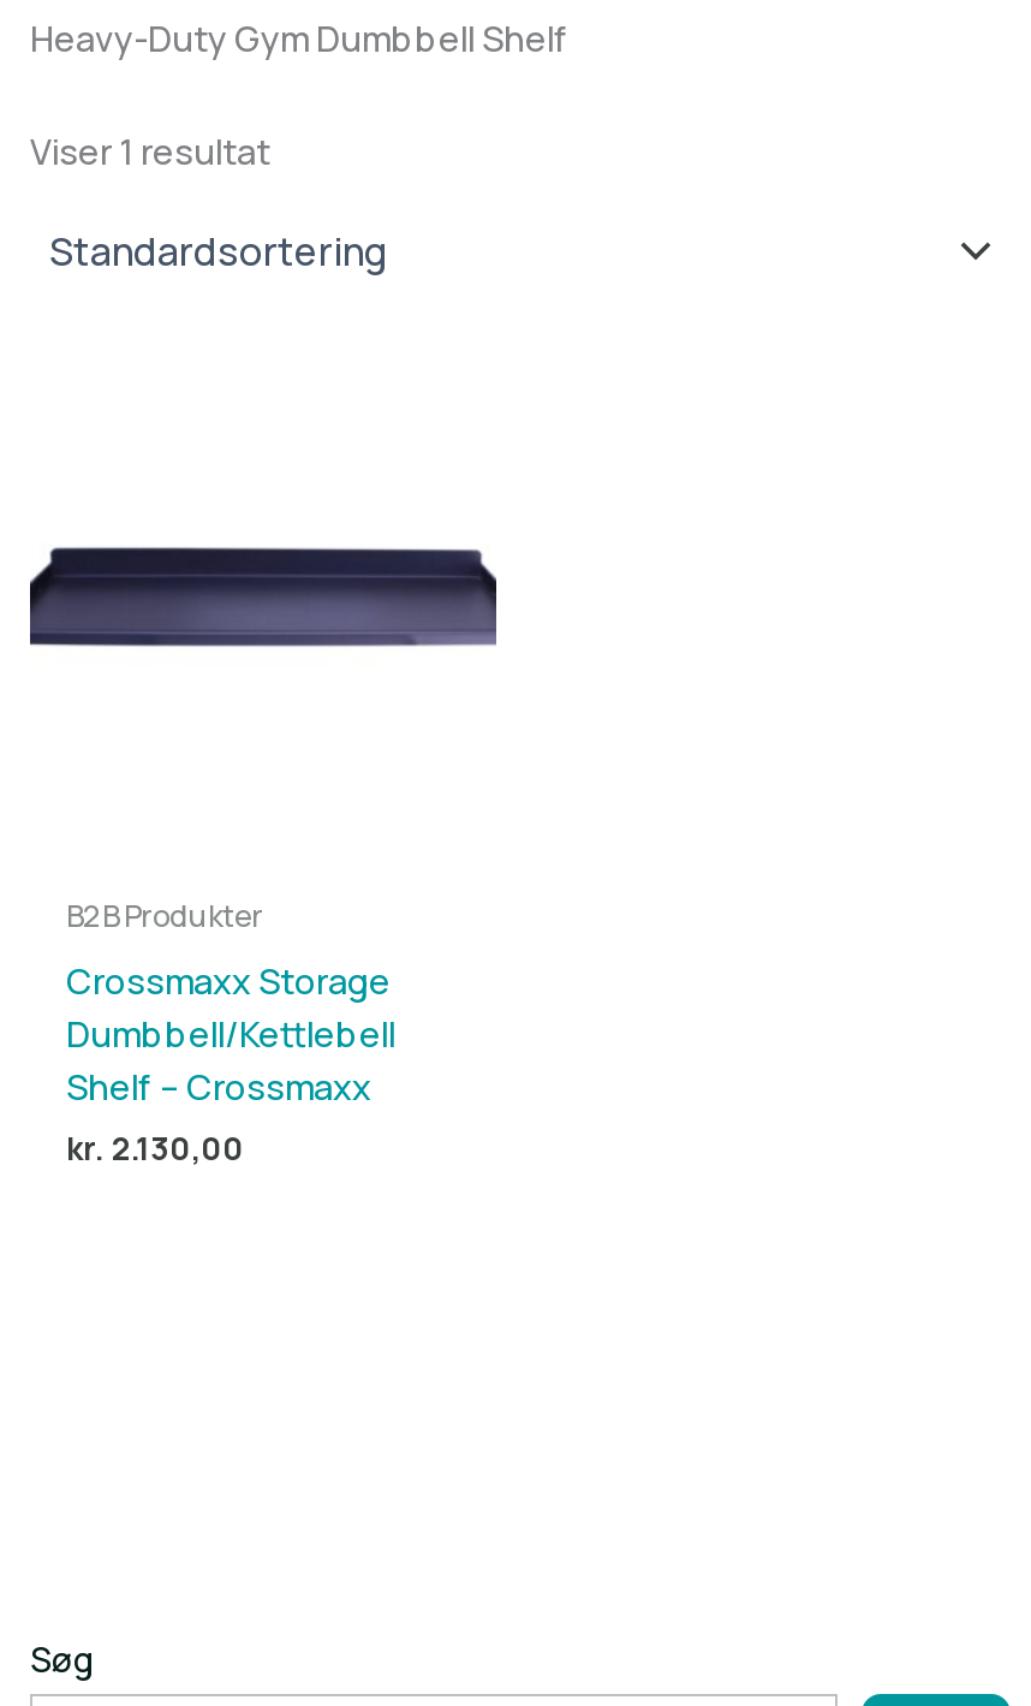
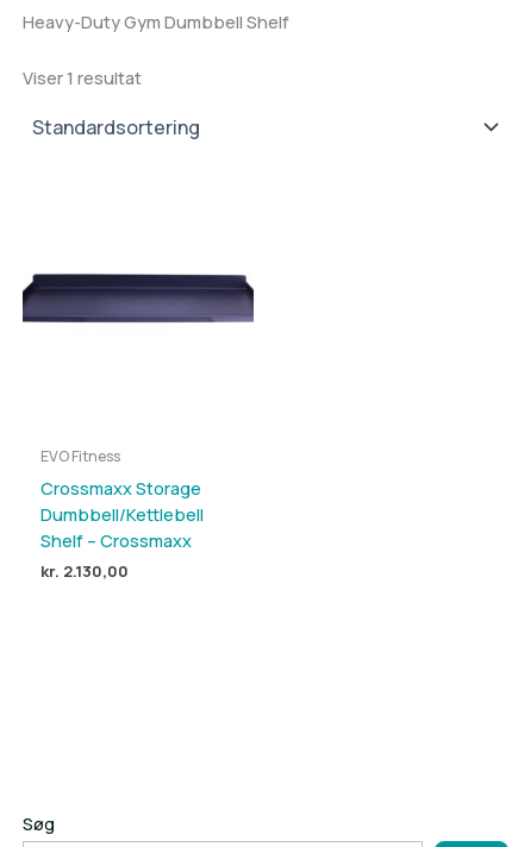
- B2B Produkter
+ EVO Fitness
